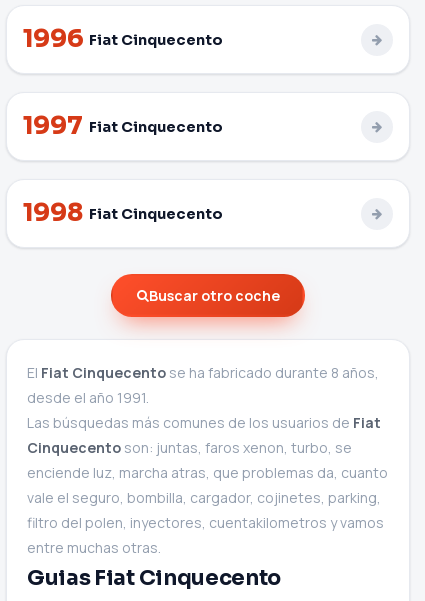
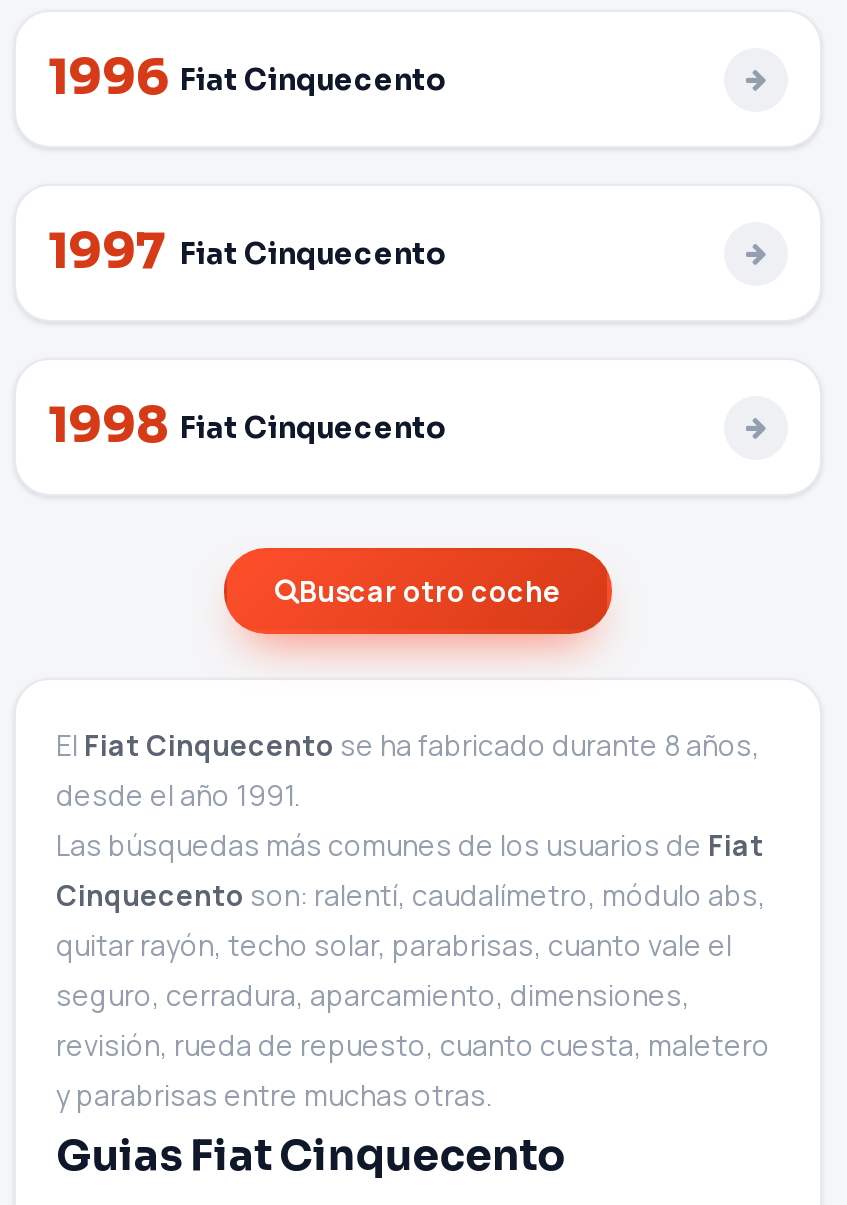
- Cinquecento son: juntas, faros xenon, turbo, se
- enciende luz, marcha atras, que problemas da, cuanto
- vale el seguro, bombilla, cargador, cojinetes, parking,
- filtro del polen, inyectores, cuentakilometros y vamos
- entre muchas otras.
+ Cinquecento son: ralentí, caudalímetro, módulo abs,
+ quitar rayón, techo solar, parabrisas, cuanto vale el
+ seguro, cerradura, aparcamiento, dimensiones,
+ revisión, rueda de repuesto, cuanto cuesta, maletero
+ y parabrisas entre muchas otras.
